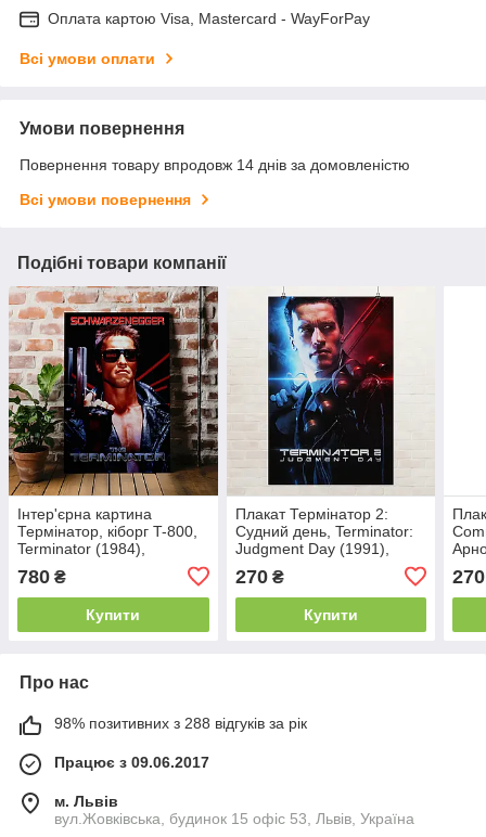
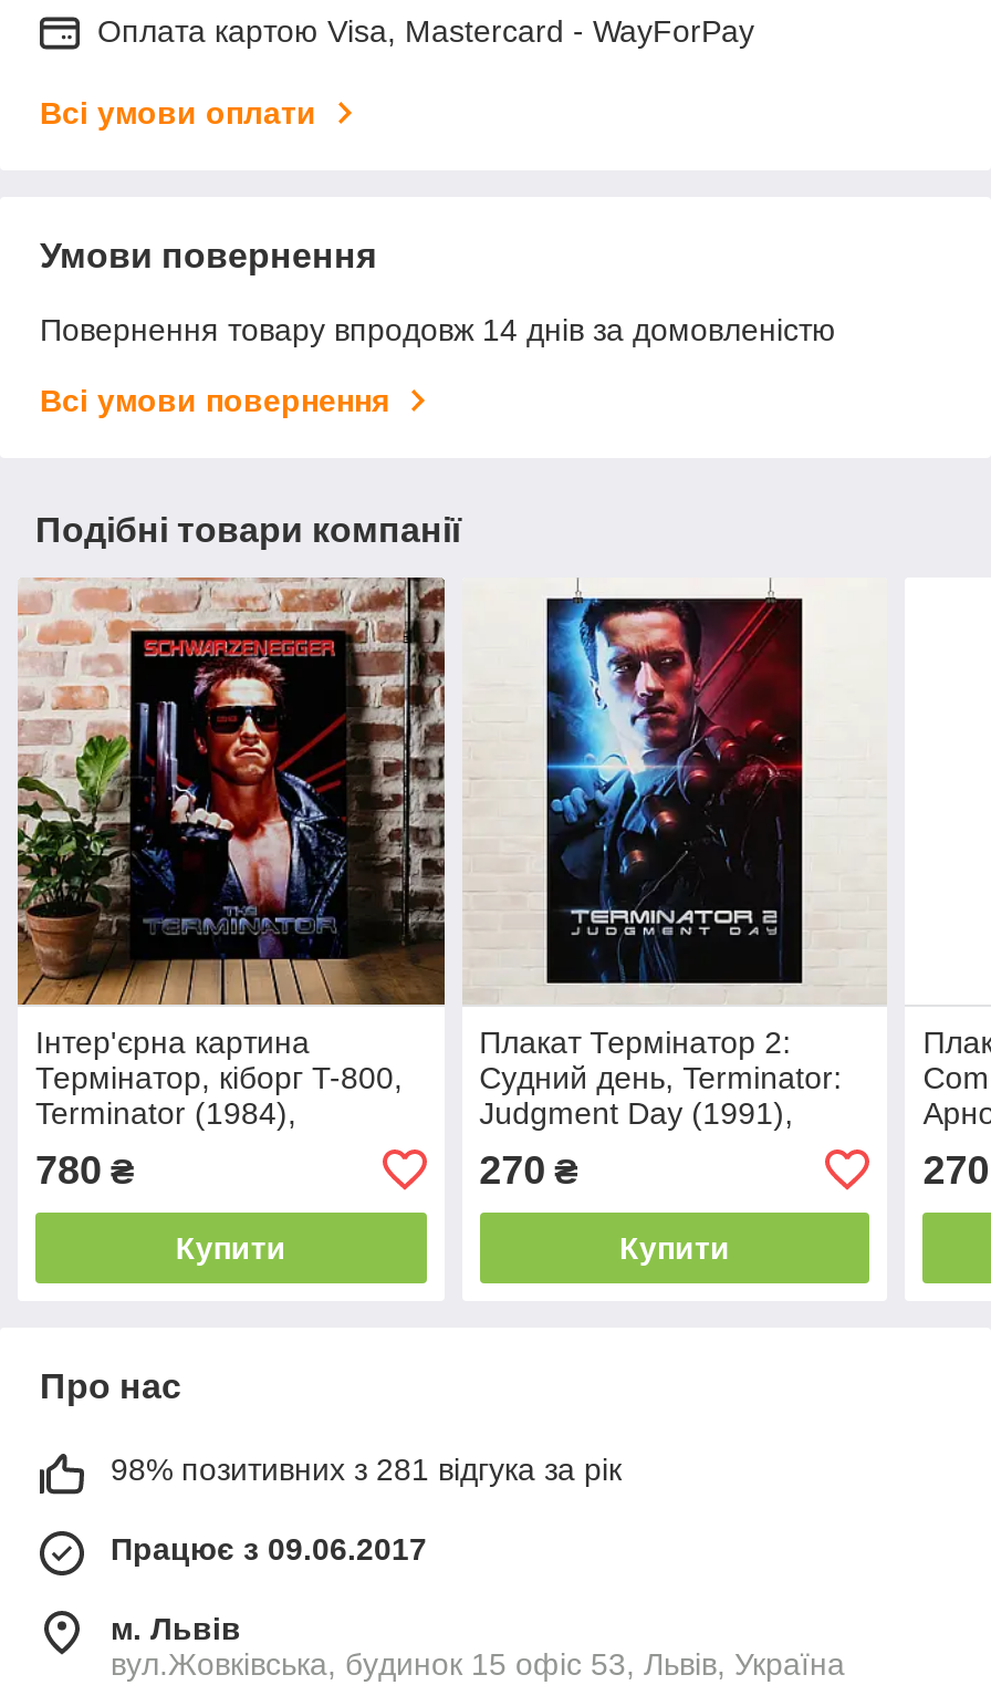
- 98% позитивних з 288 відгуків за рік
+ 98% позитивних з 281 відгука за рік
